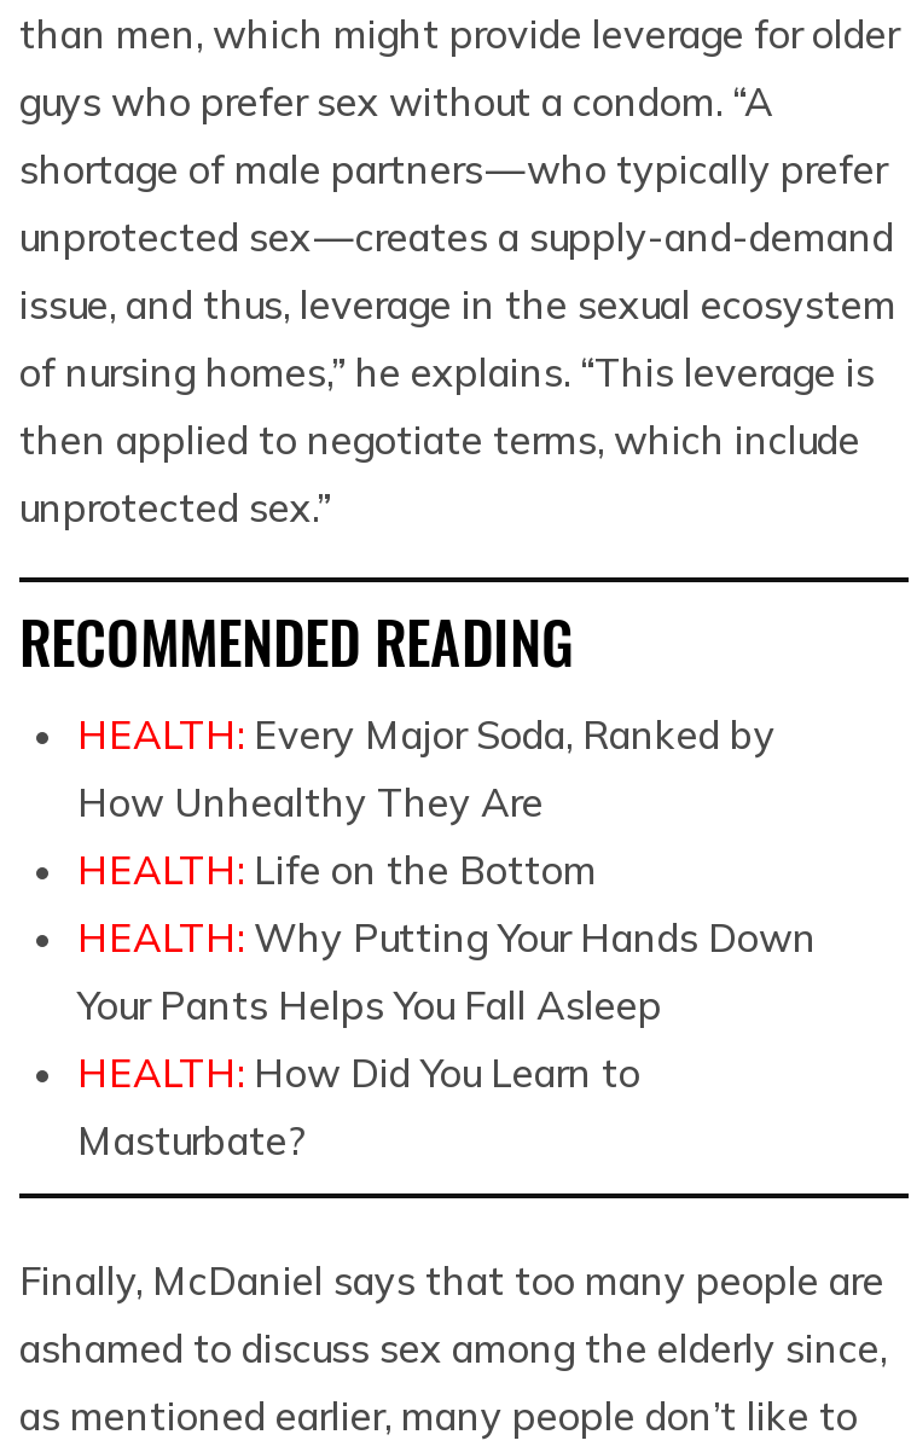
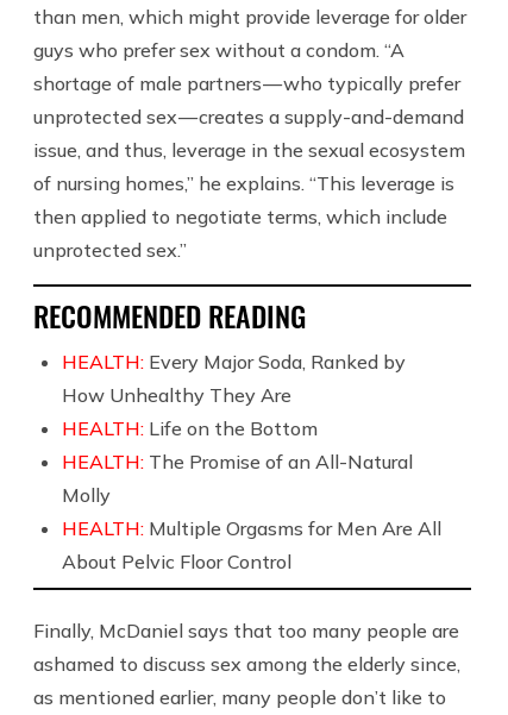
- HEALTH: Why Putting Your Hands Down
- Your Pants Helps You Fall Asleep
- HEALTH: How Did You Learn to
- Masturbate?
+ HEALTH: The Promise of an All-Natural
+ Molly
+ HEALTH: Multiple Orgasms for Men Are All
+ About Pelvic Floor Control
